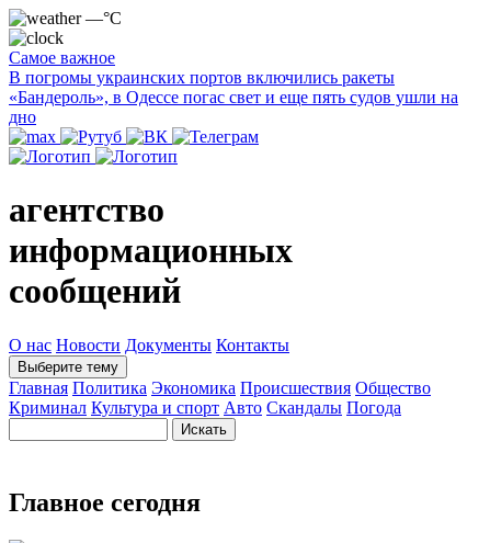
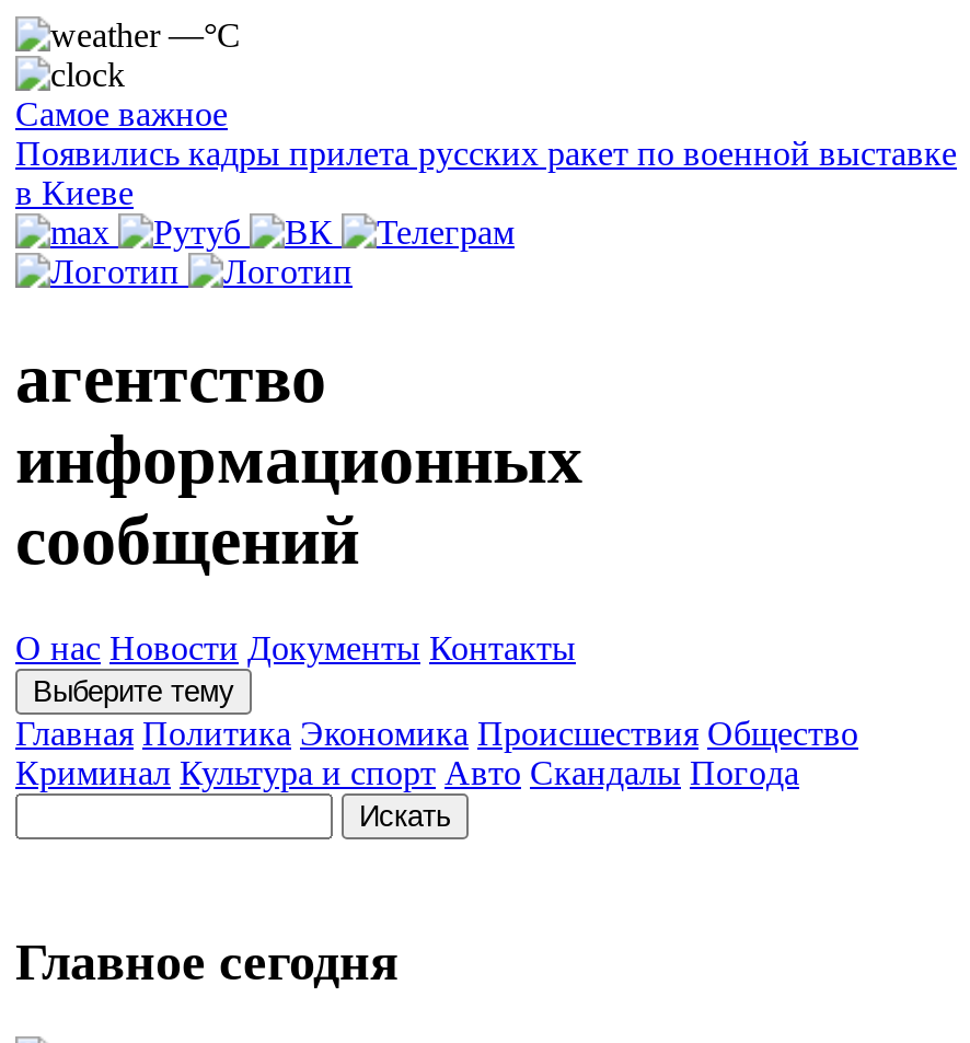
- В погромы украинских портов включились ракеты
- «Бандероль», в Одессе погас свет и еще пять судов ушли на
- дно
+ Появились кадры прилета русских ракет по военной выставке
+ в Киеве
